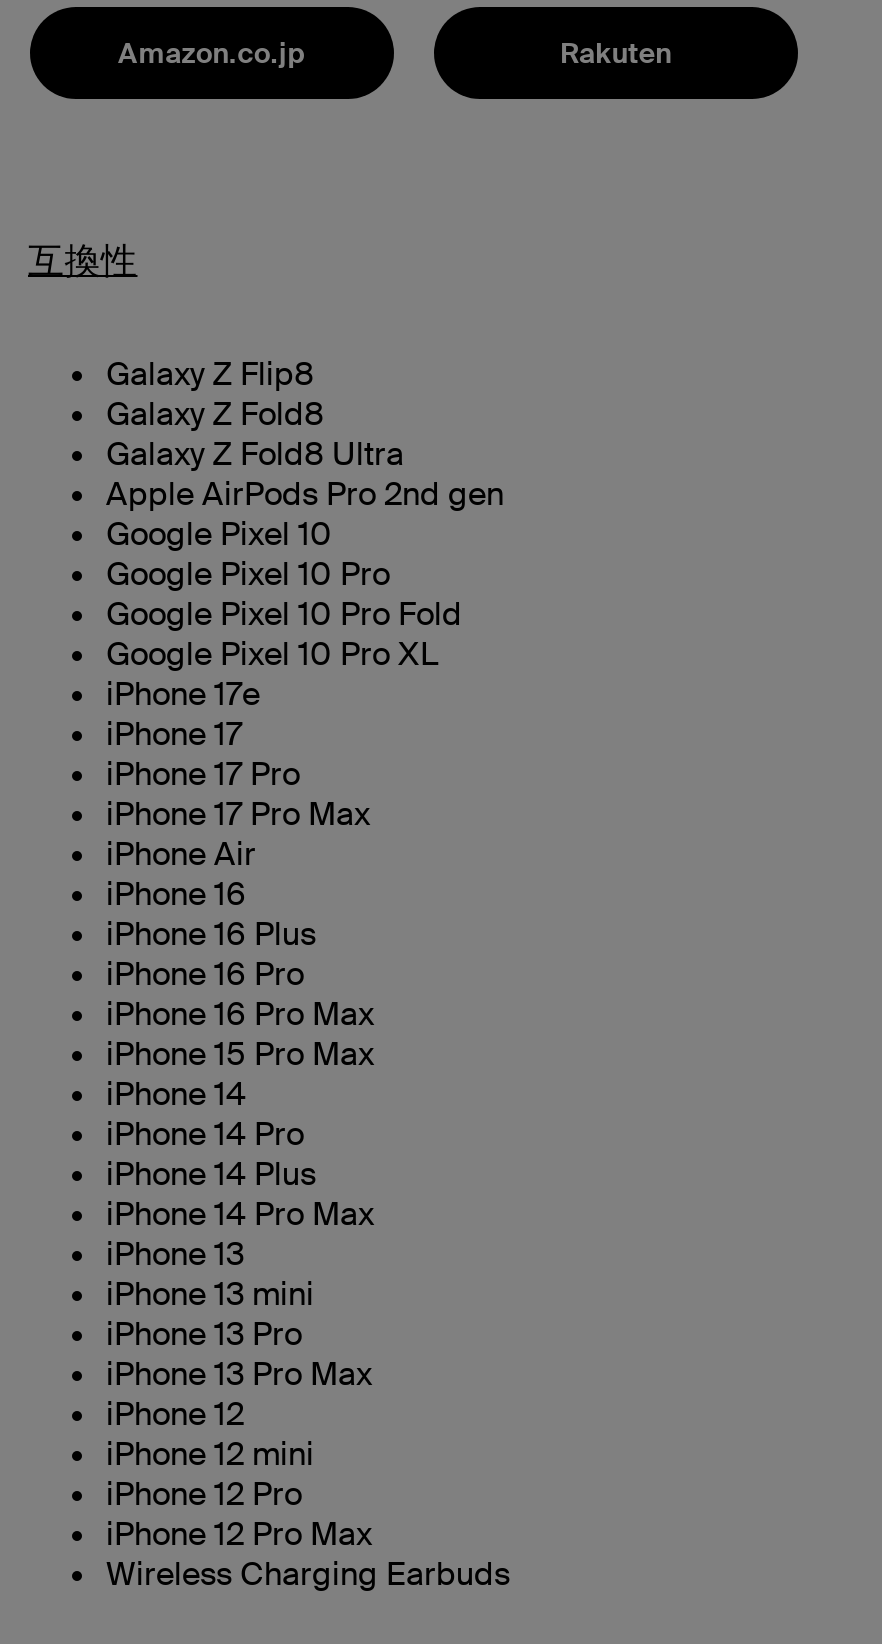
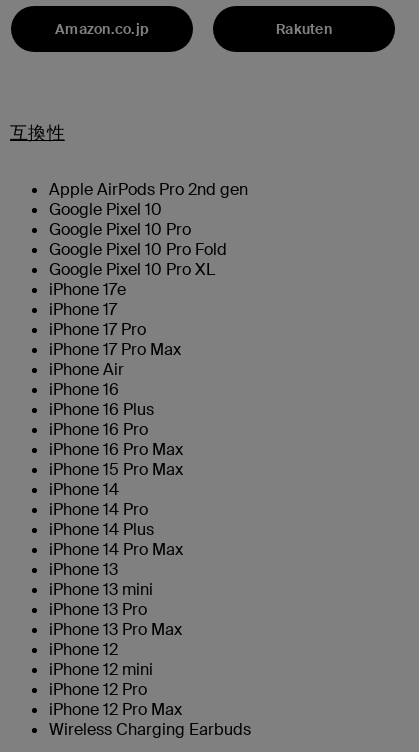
- Galaxy Z Flip8
- Galaxy Z Fold8
- Galaxy Z Fold8 Ultra
